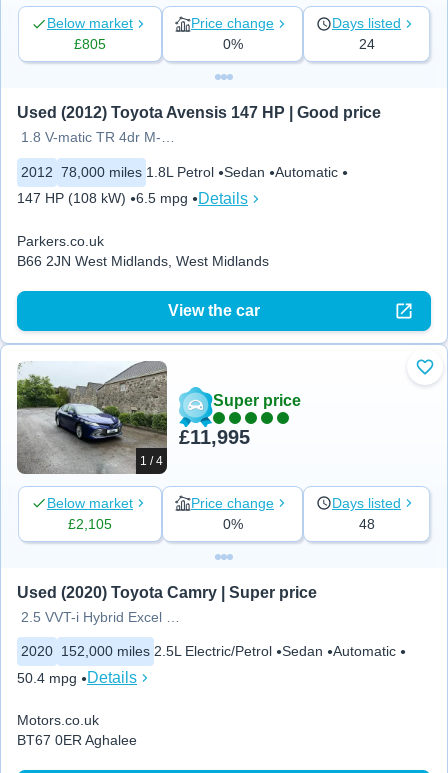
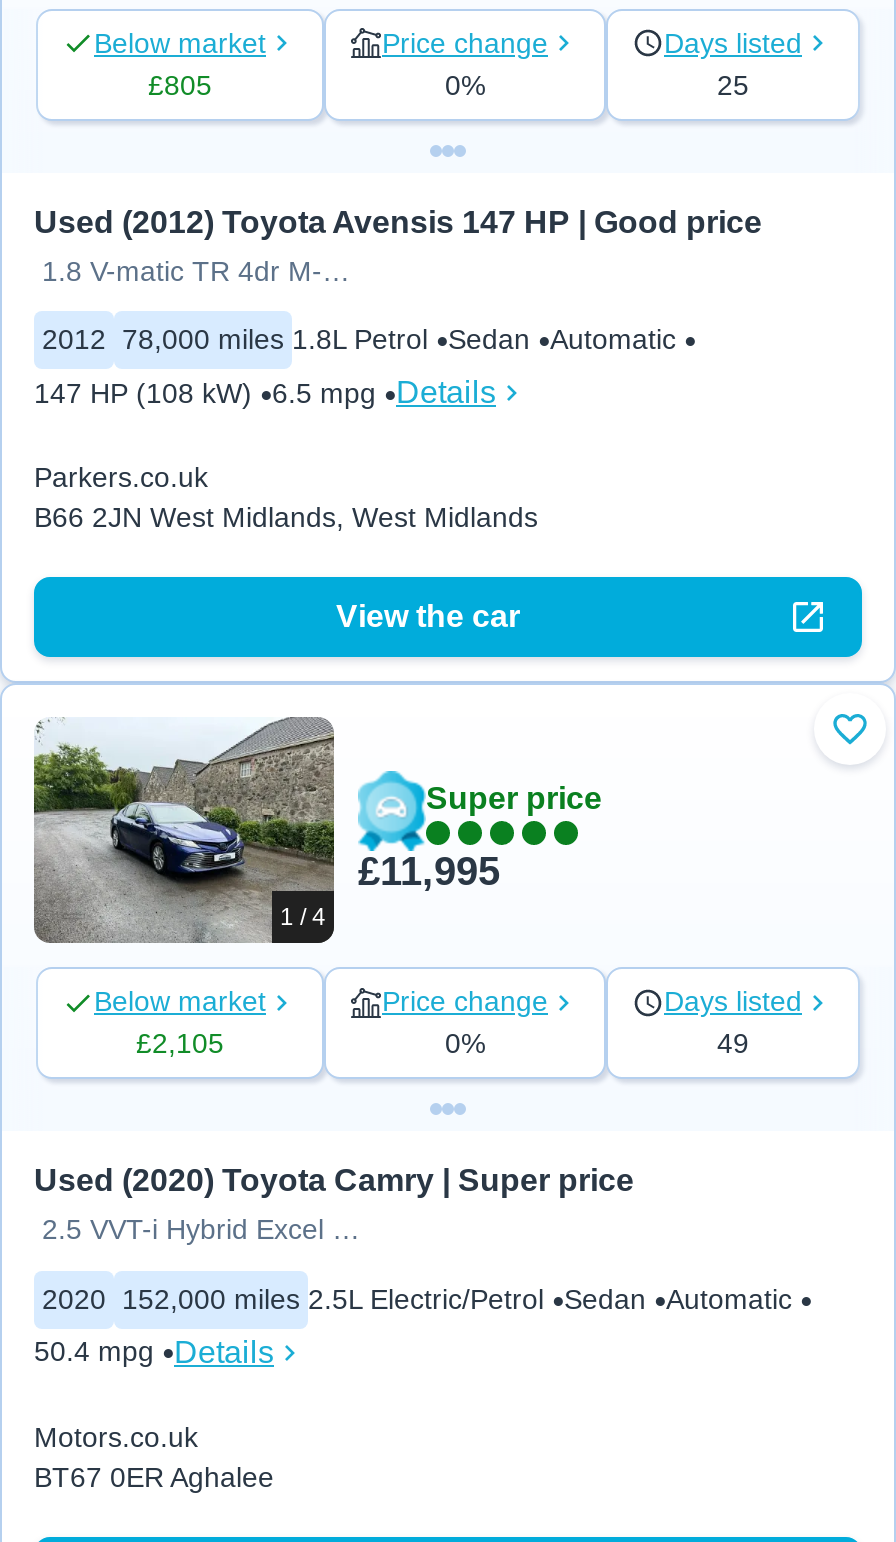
- 24
+ 25

- 48
+ 49
